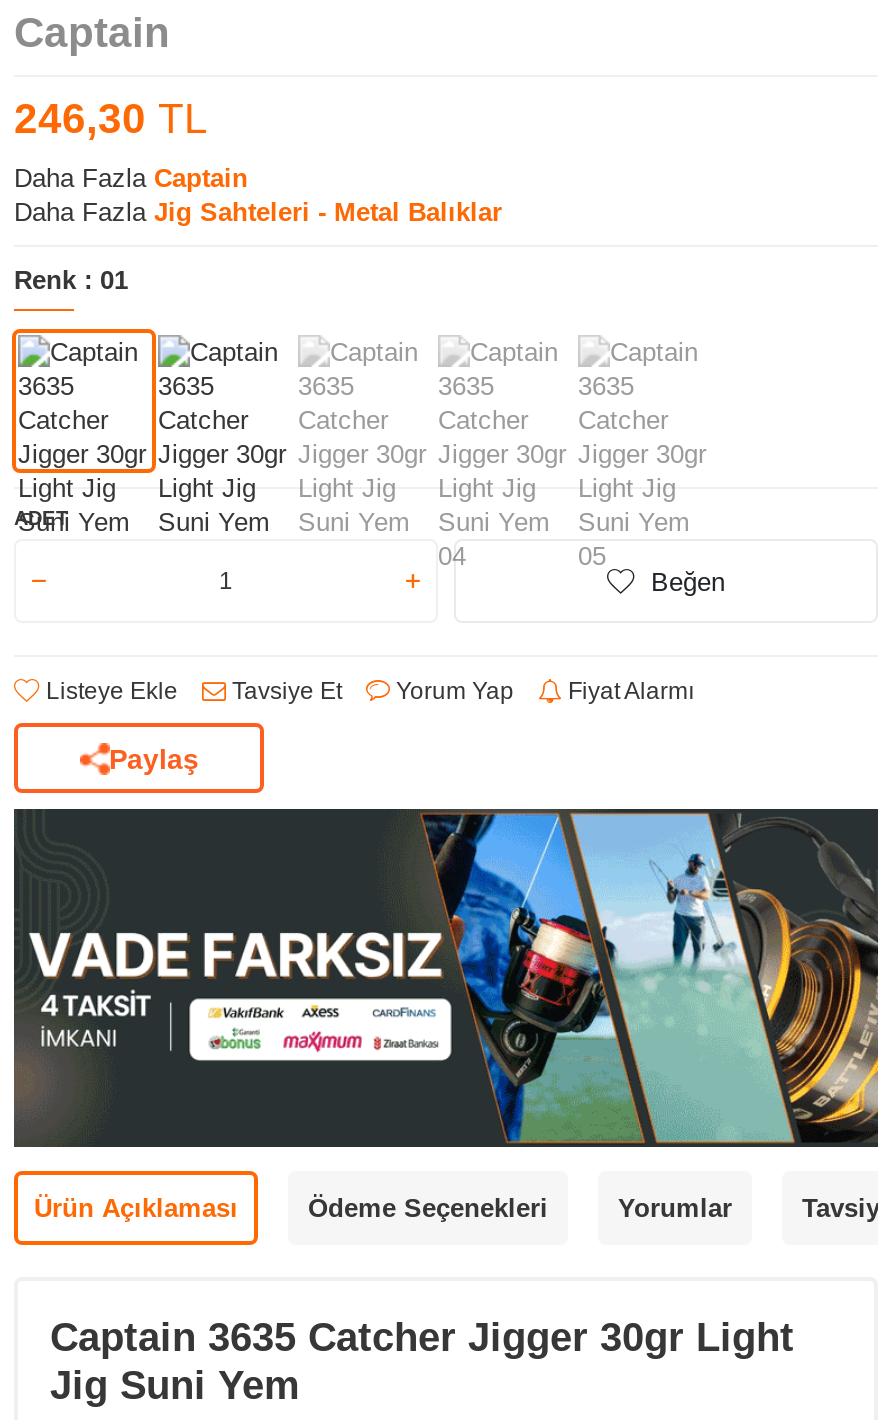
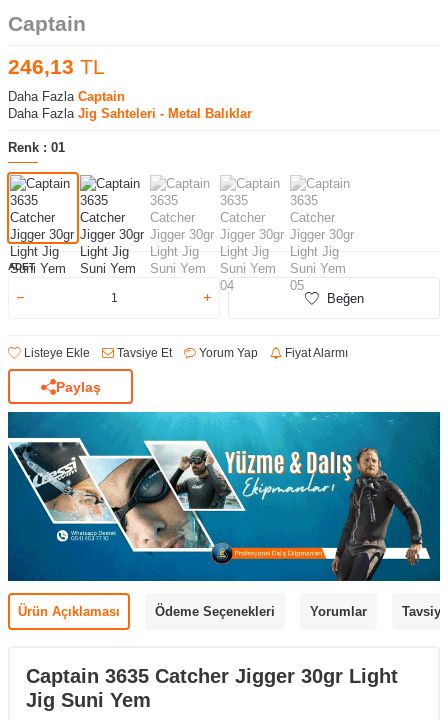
- 246,30 TL
+ 246,13 TL

- [image]
+ [image]
